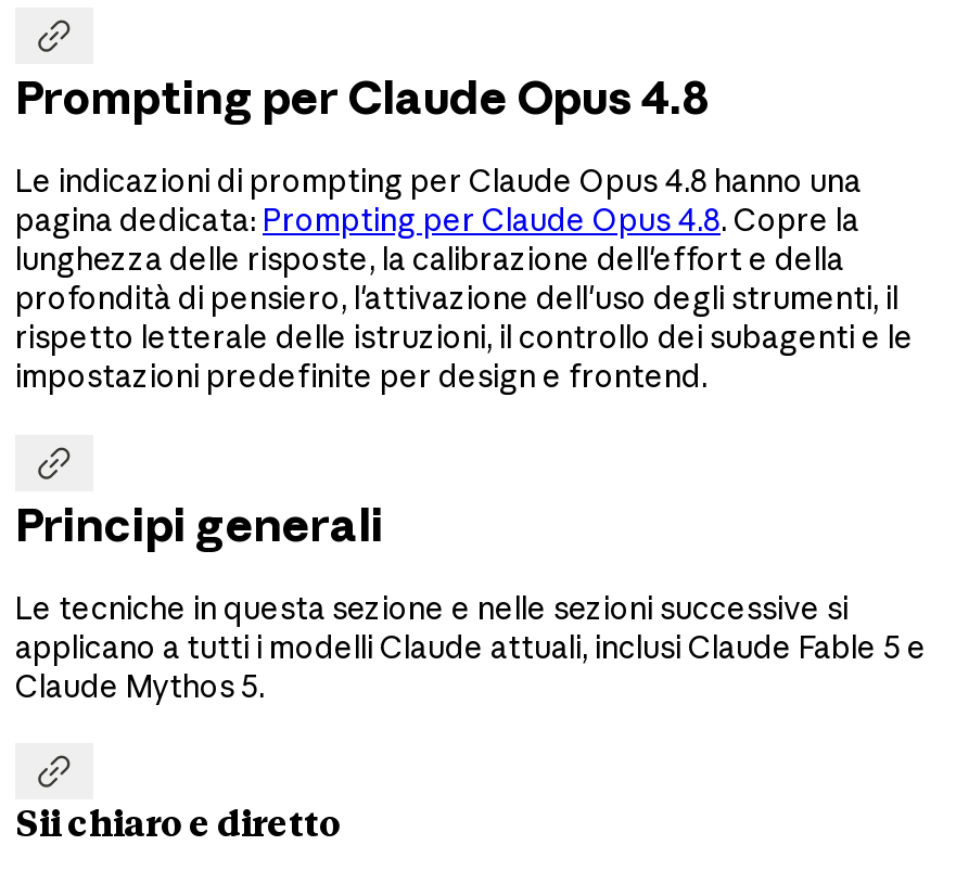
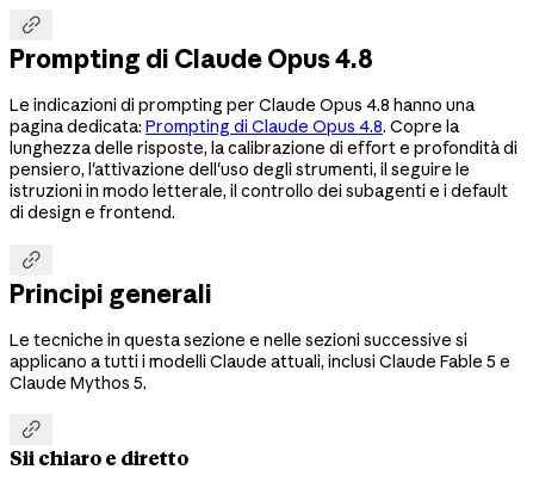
- Prompting per Claude Opus 4.8
+ Prompting di Claude Opus 4.8

- pagina dedicata: Prompting per Claude Opus 4.8. Copre la
- lunghezza delle risposte, la calibrazione dell'effort e della
- profondità di pensiero, l'attivazione dell'uso degli strumenti, il
- rispetto letterale delle istruzioni, il controllo dei subagenti e le
- impostazioni predefinite per design e frontend.
+ pagina dedicata: Prompting di Claude Opus 4.8. Copre la
+ lunghezza delle risposte, la calibrazione di effort e profondità di
+ pensiero, l'attivazione dell'uso degli strumenti, il seguire le
+ istruzioni in modo letterale, il controllo dei subagenti e i default
+ di design e frontend.
